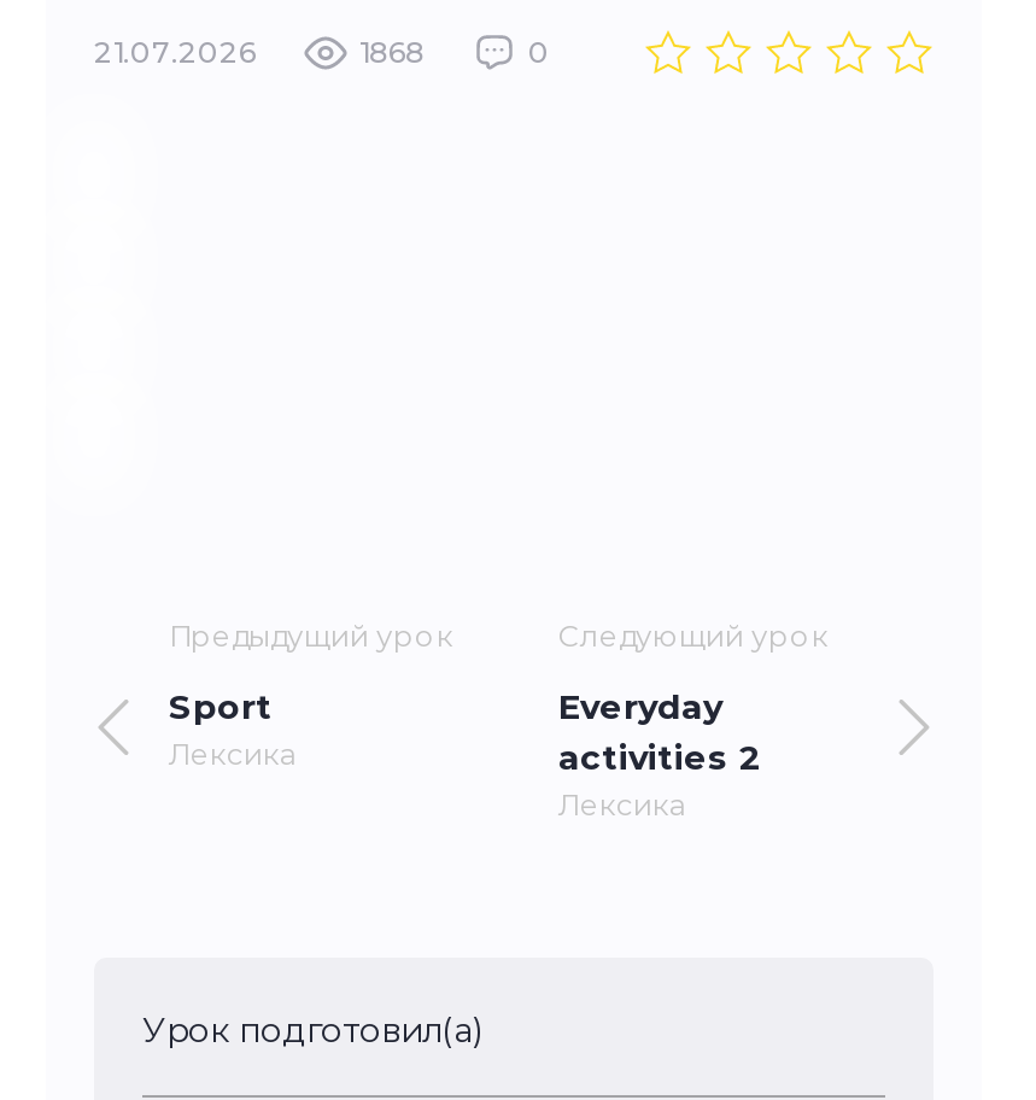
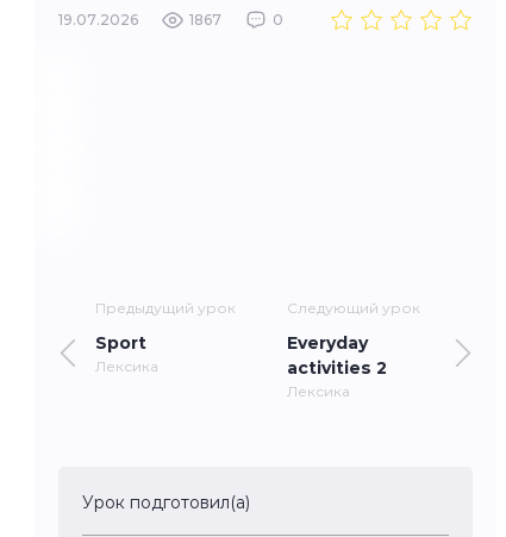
- 21.07.2026
+ 19.07.2026

- 1868
+ 1867
